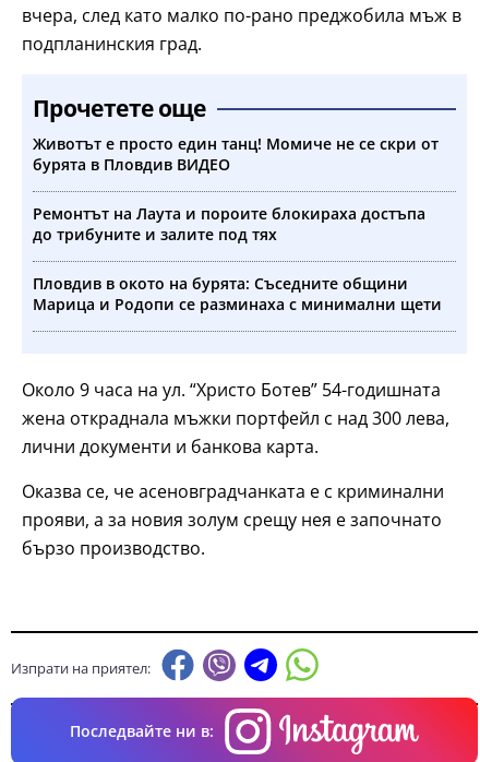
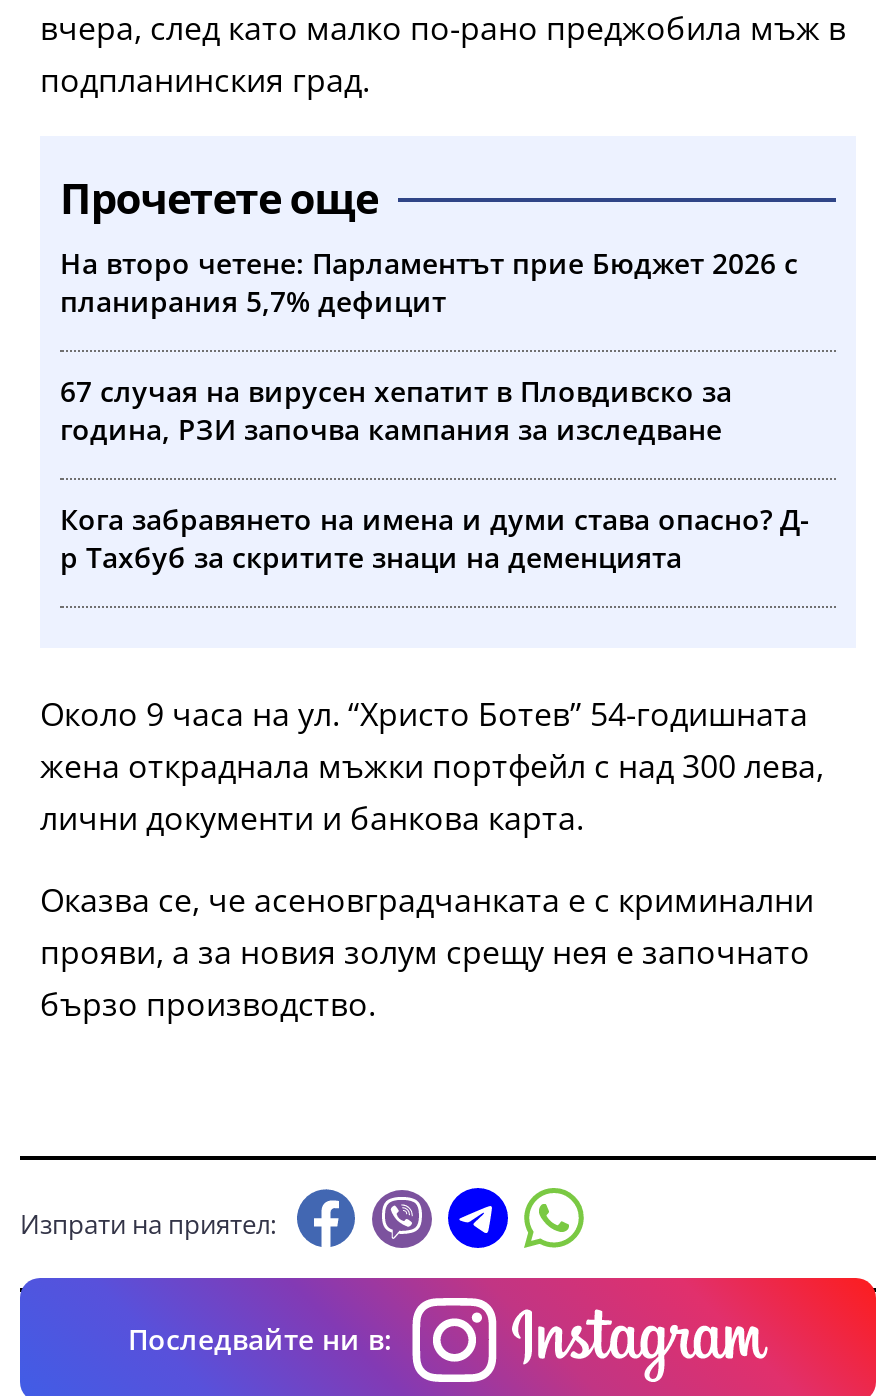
- Животът е просто един танц! Момиче не се скри от
- бурята в Пловдив ВИДЕО
+ На второ четене: Парламентът прие Бюджет 2026 с
+ планирания 5,7% дефицит

- Ремонтът на Лаута и пороите блокираха достъпа
- до трибуните и залите под тях
+ 67 случая на вирусен хепатит в Пловдивско за
+ година, РЗИ започва кампания за изследване

- Пловдив в окото на бурята: Съседните общини
- Марица и Родопи се разминаха с минимални щети
+ Кога забравянето на имена и думи става опасно? Д-
+ р Тахбуб за скритите знаци на деменцията
